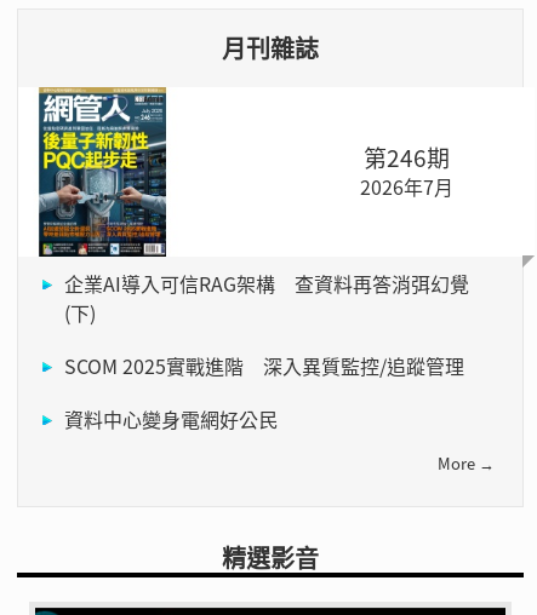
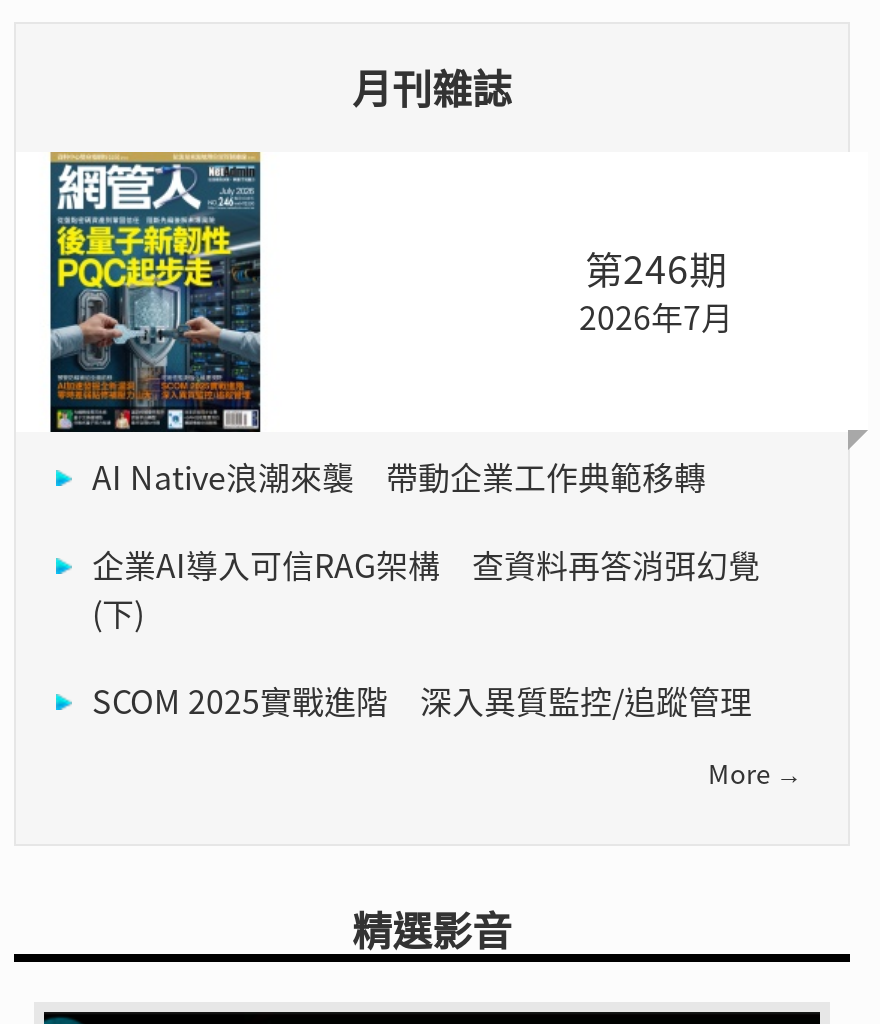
+ AI Native浪潮來襲 帶動企業工作典範移轉

moved down: 企業AI導入可信RAG架構 查資料再答消弭幻覺 | (下) | SCOM 2025實戰進階 深入異質監控/追蹤管理

- 資料中心變身電網好公民
